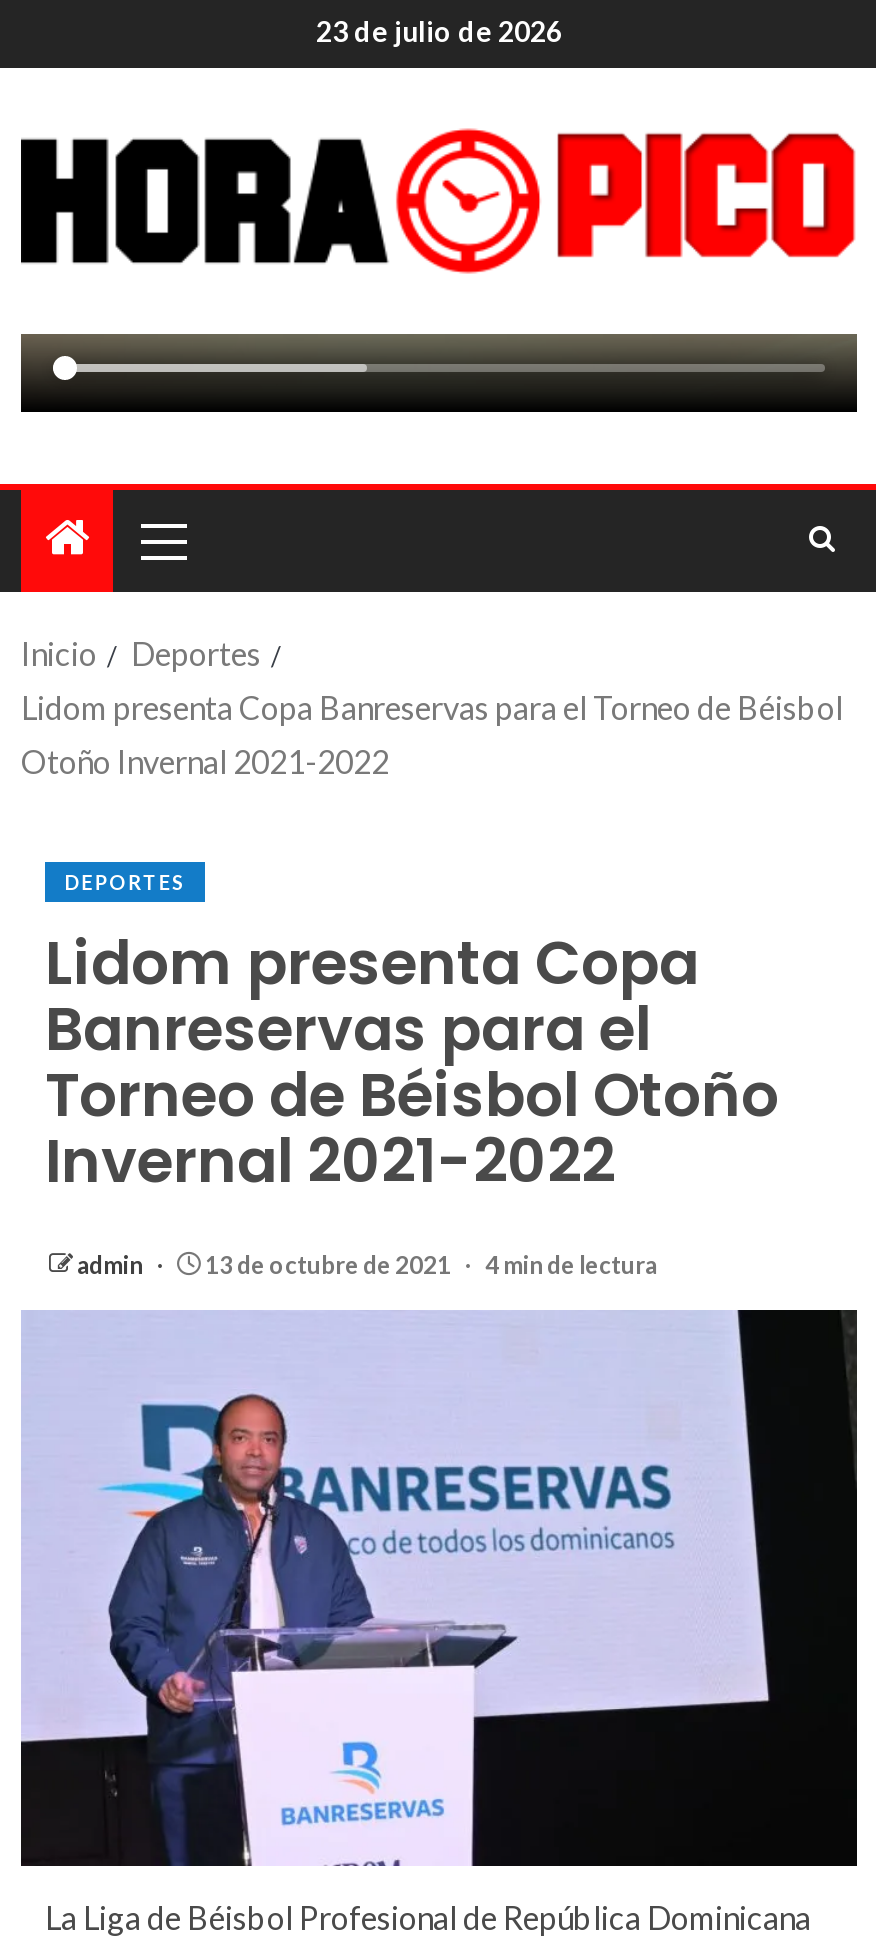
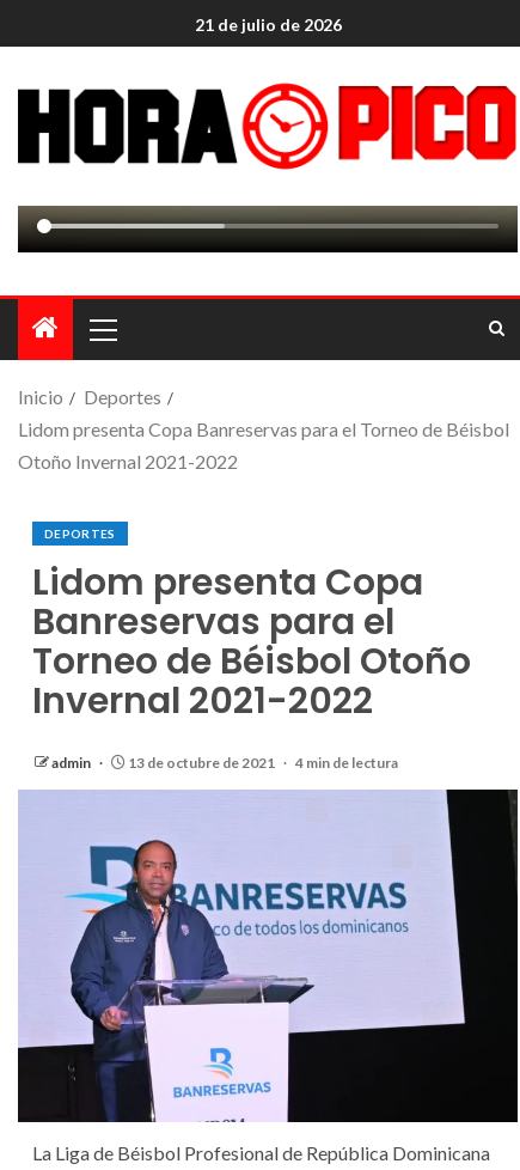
- 23 de julio de 2026
+ 21 de julio de 2026
